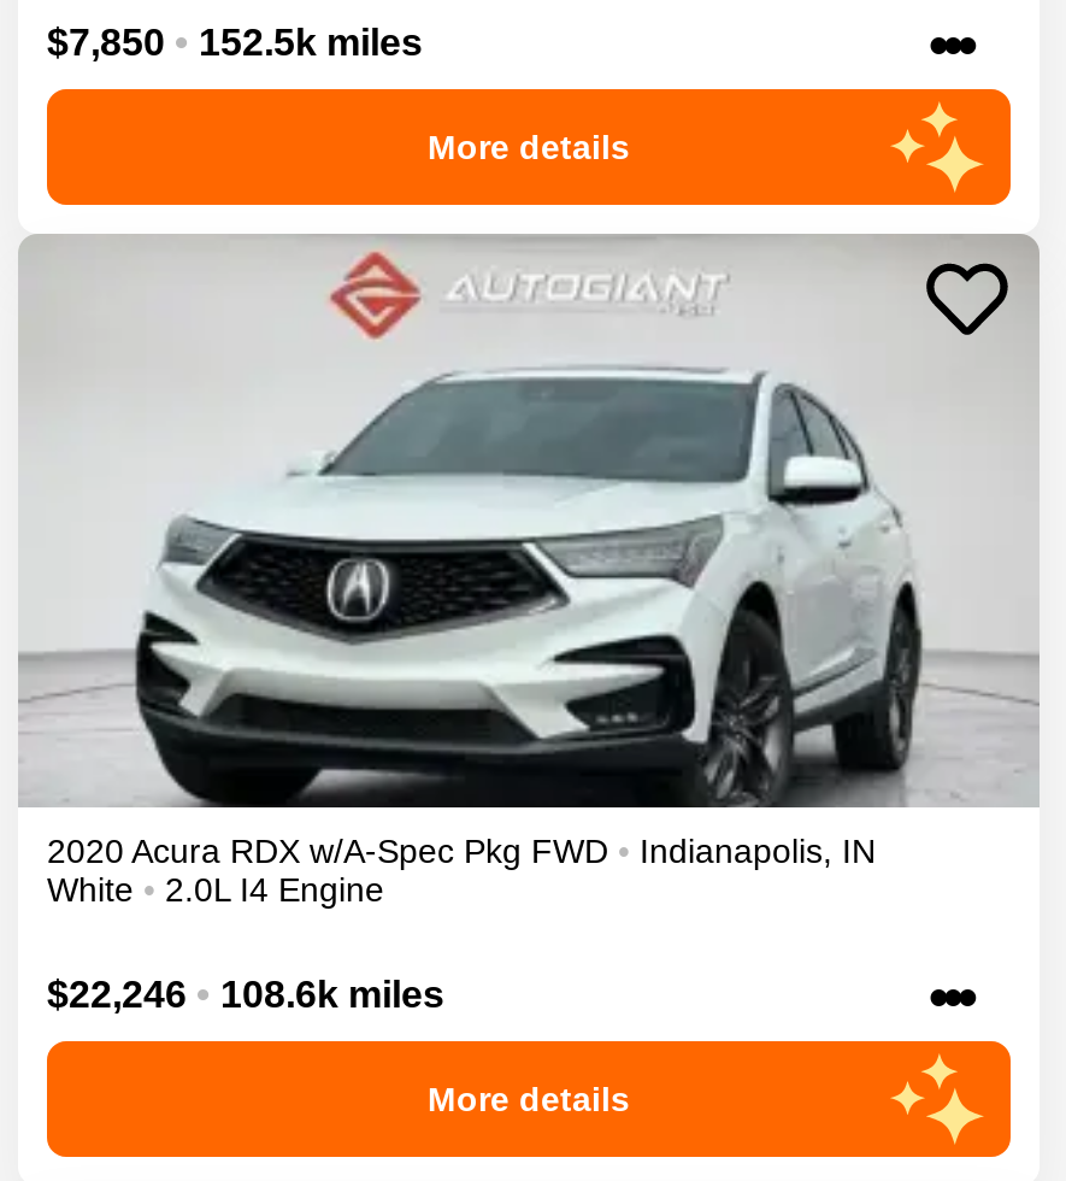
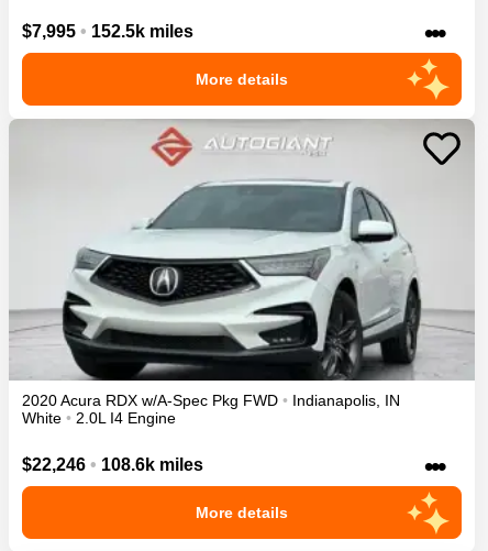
- $7,850 • 152.5k miles
+ $7,995 • 152.5k miles
